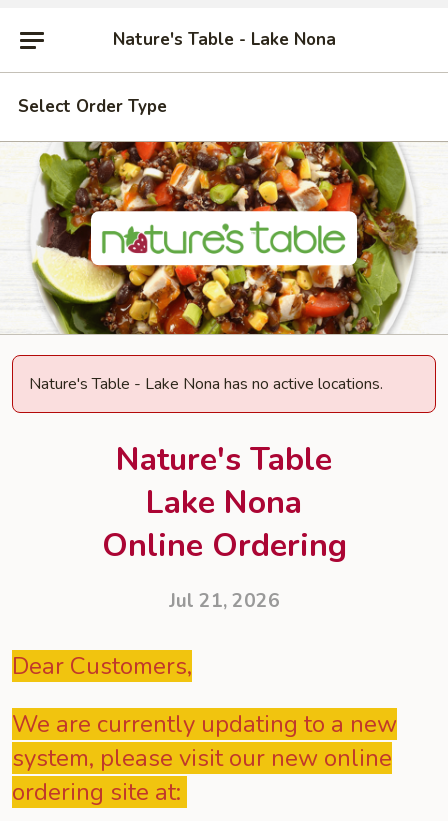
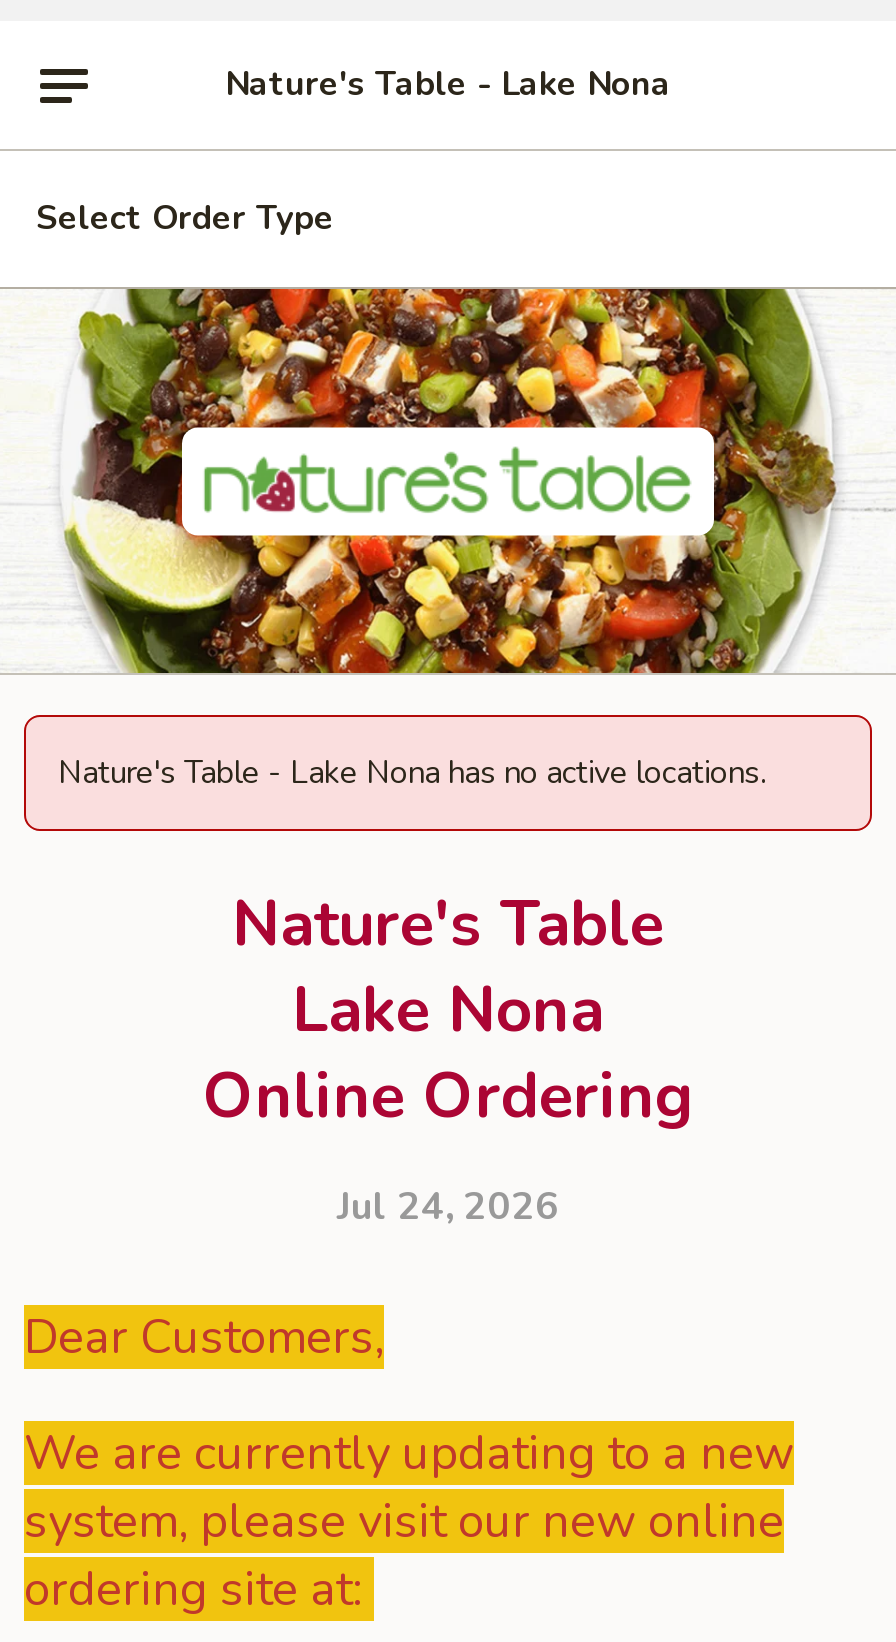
- Jul 21, 2026
+ Jul 24, 2026
